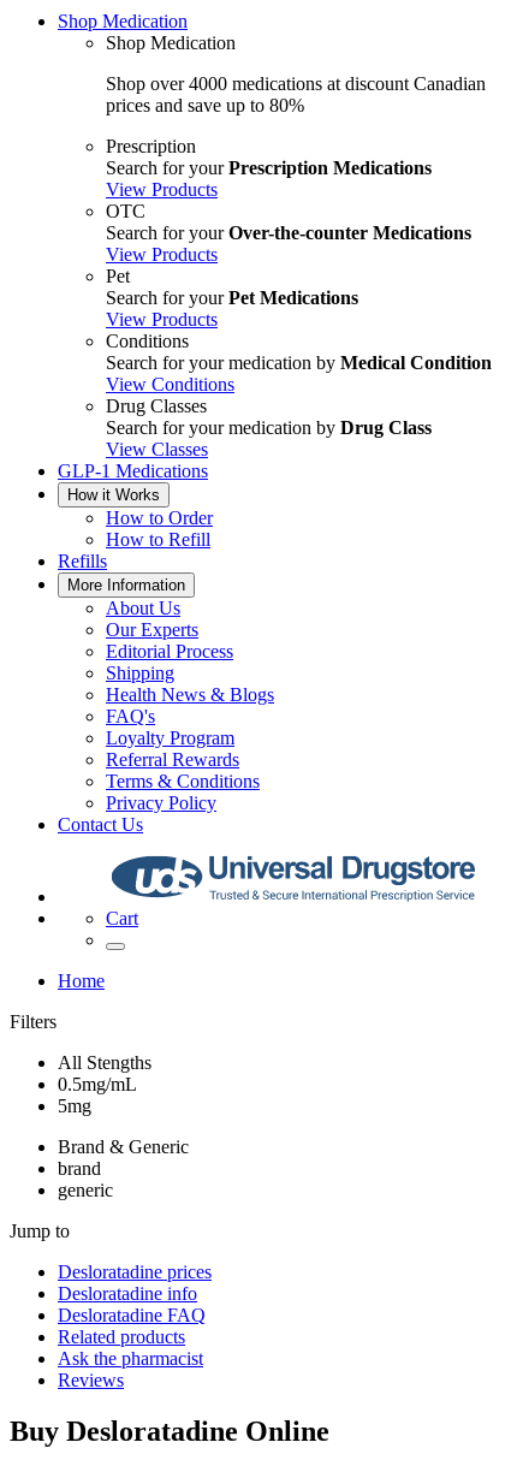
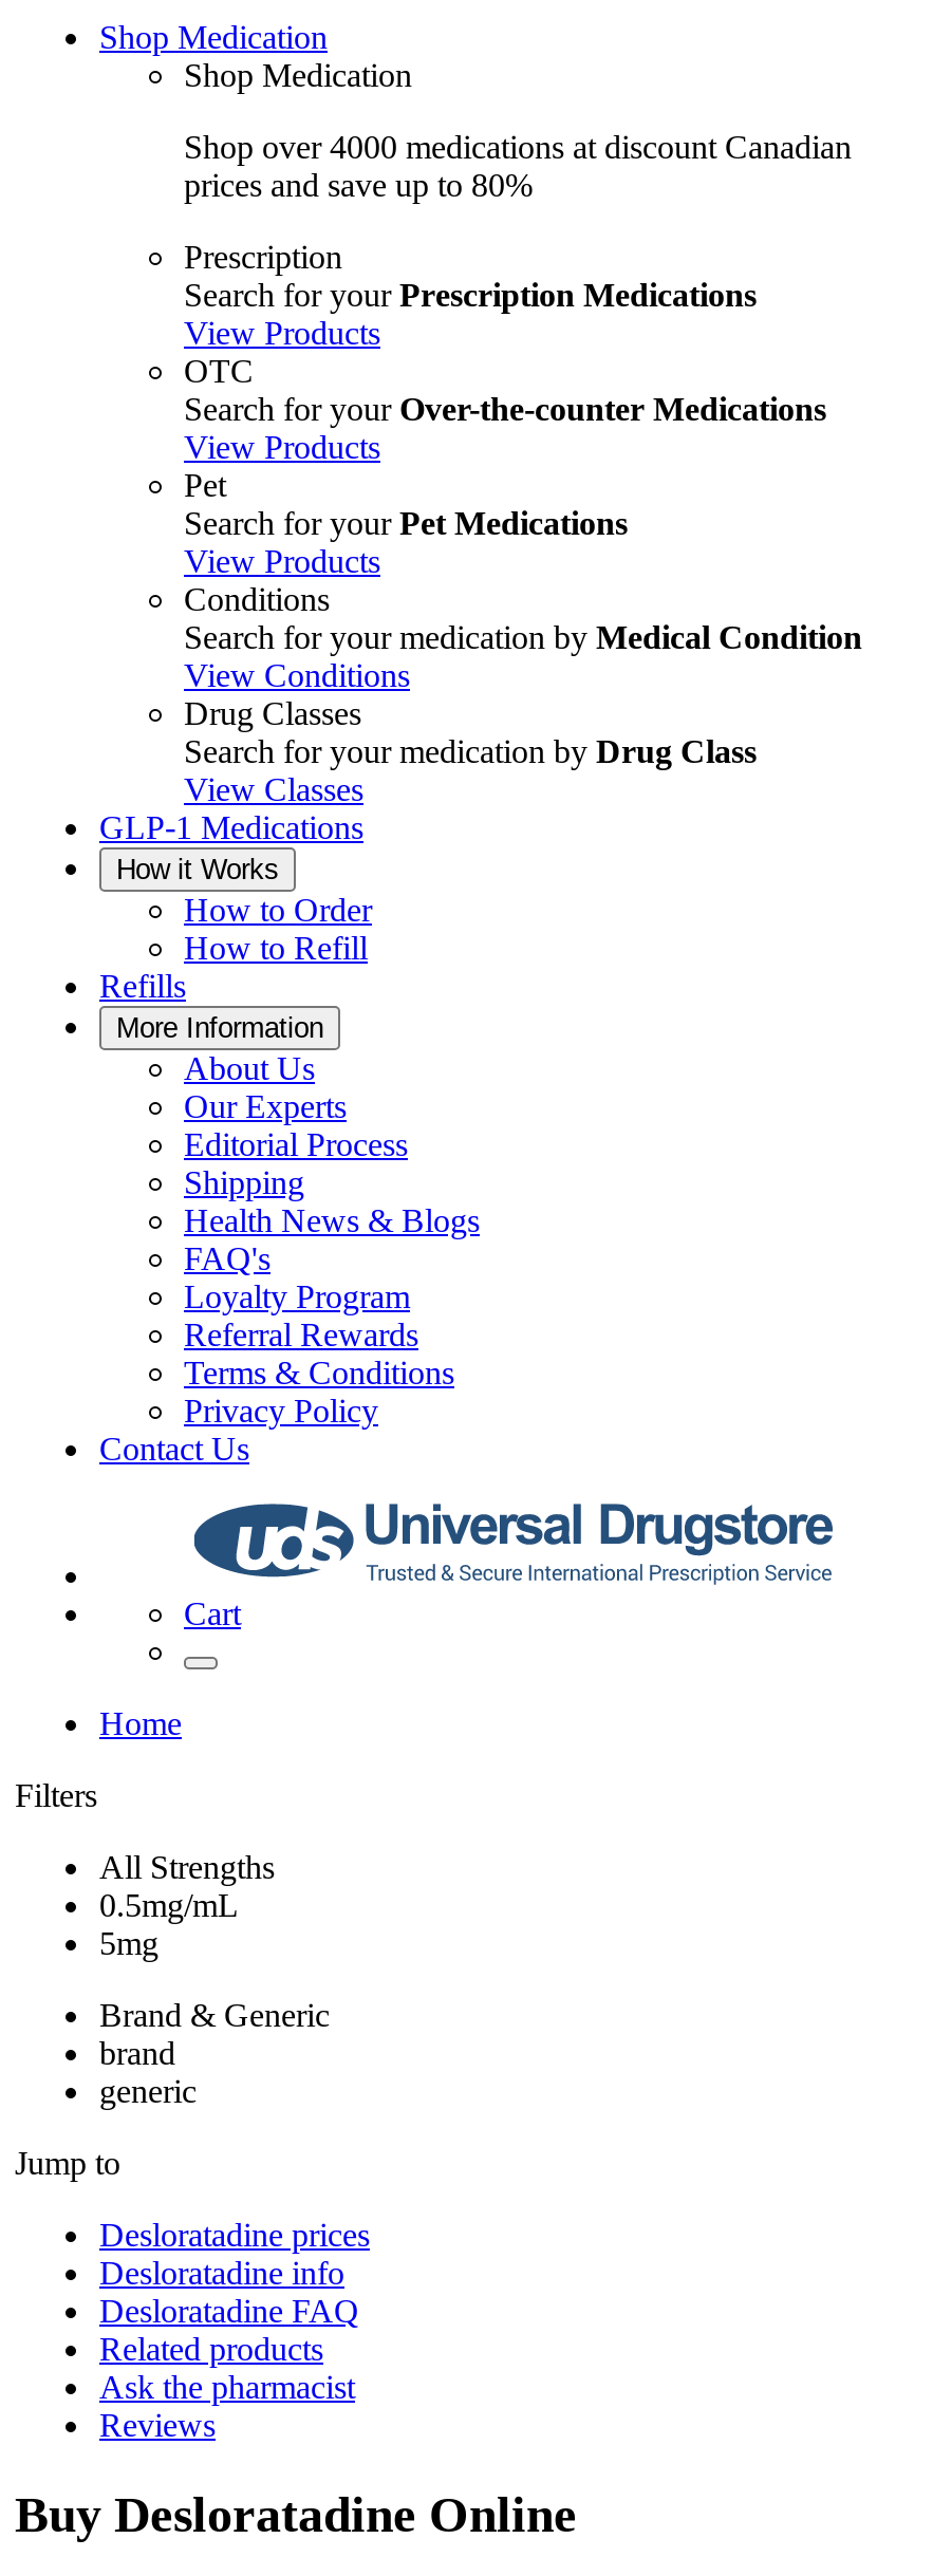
- All Stengths
+ All Strengths
